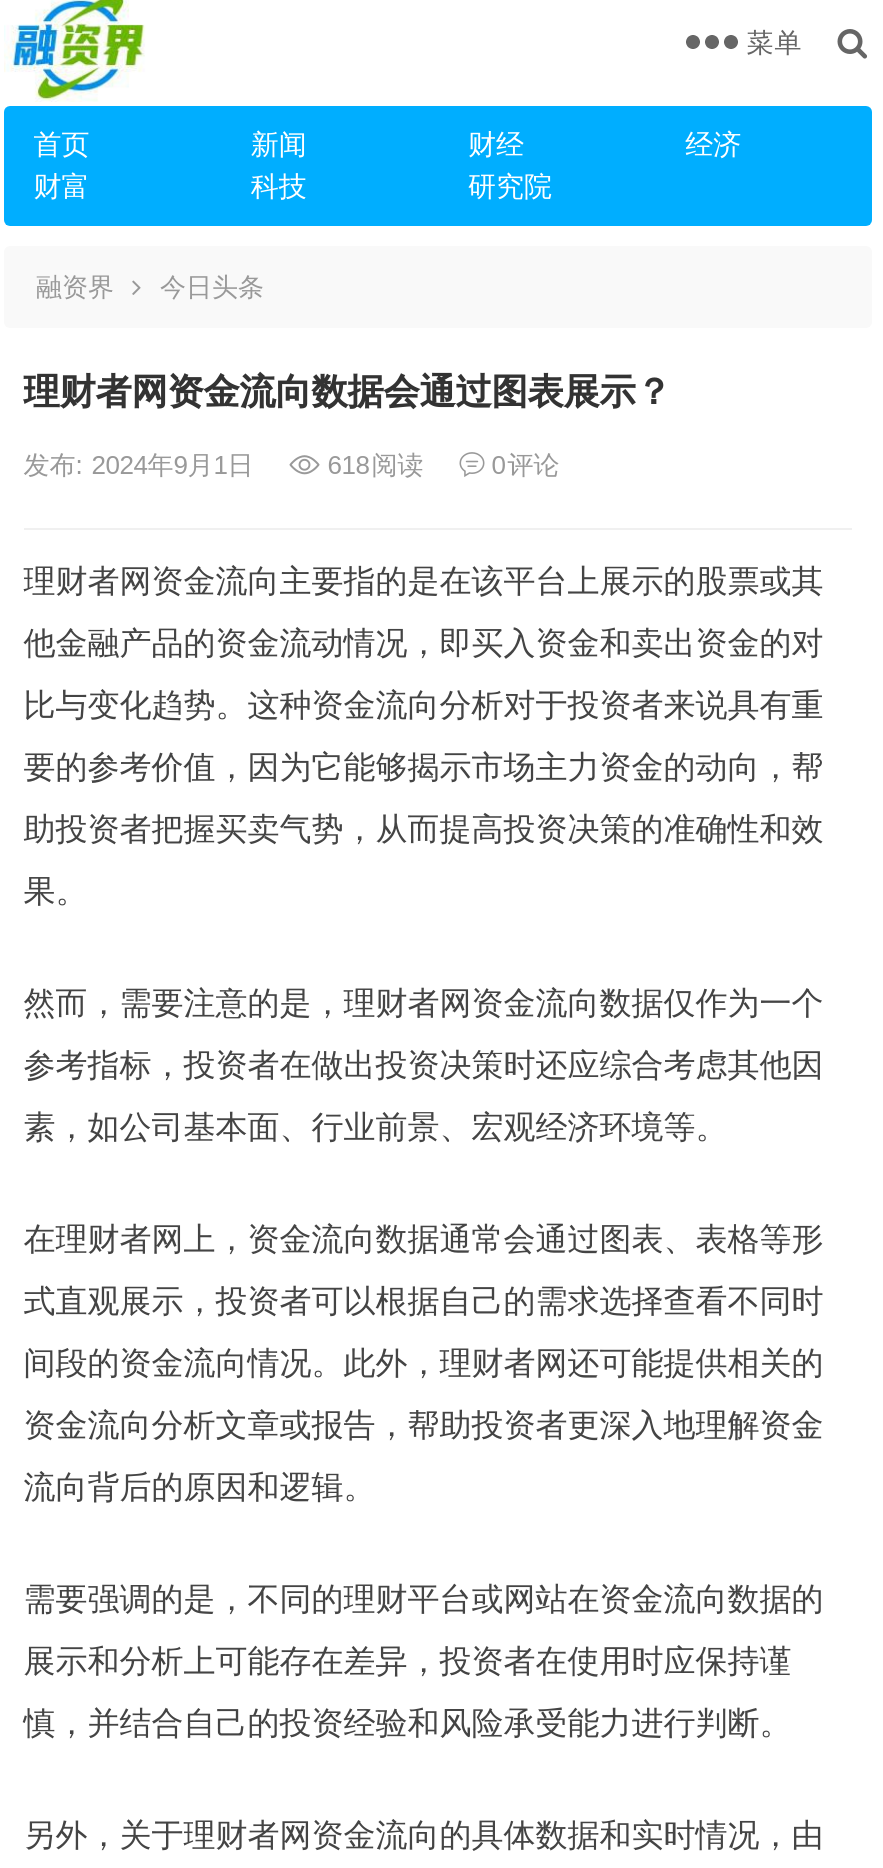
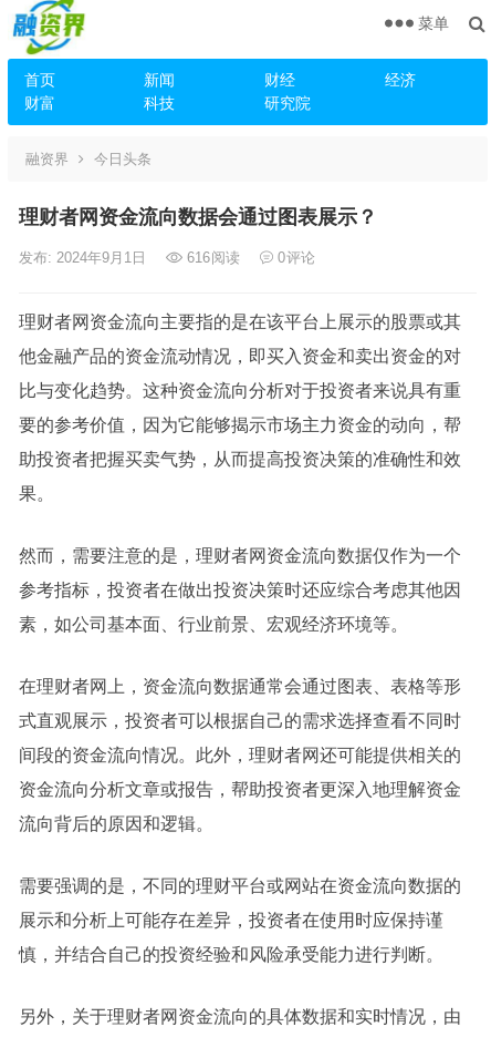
- 发布: 2024年9月1日 618阅读 0评论
+ 发布: 2024年9月1日 616阅读 0评论
